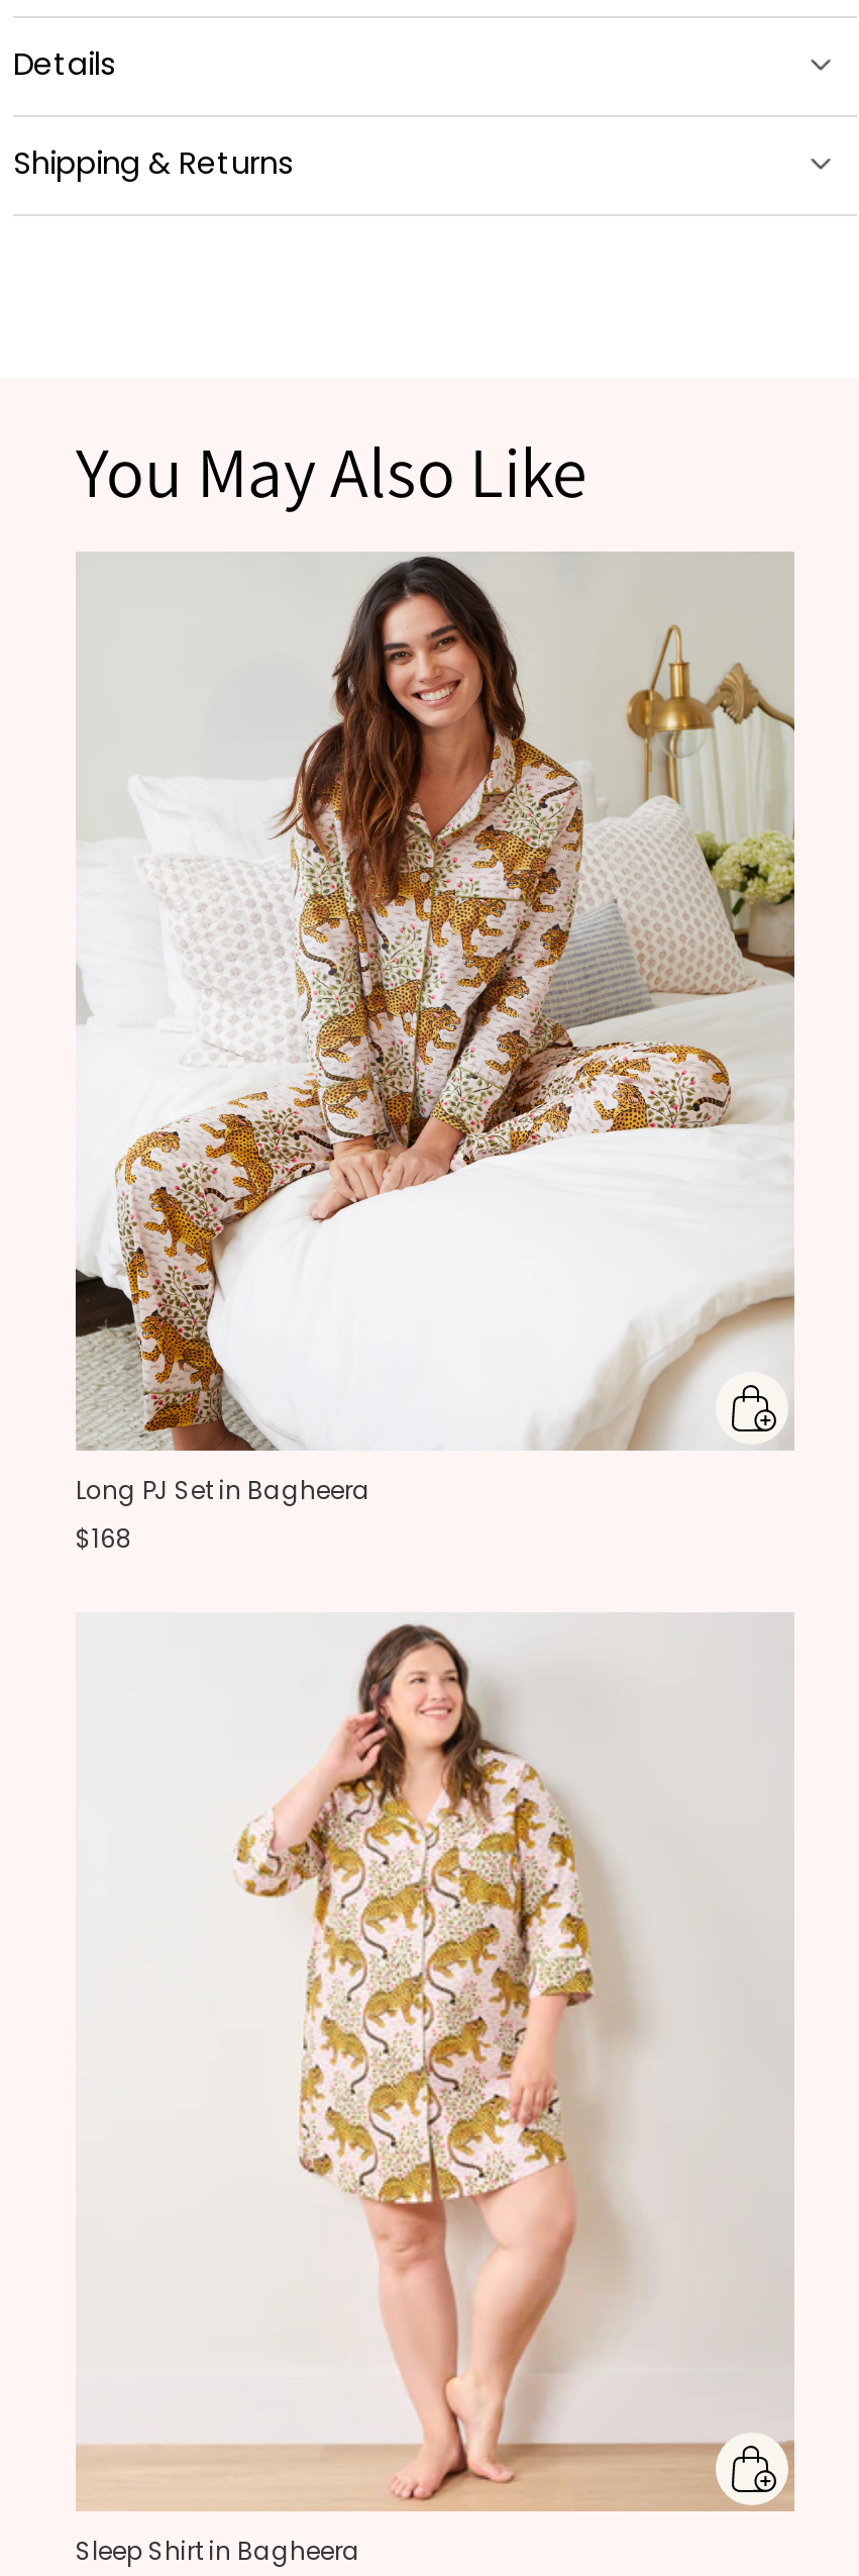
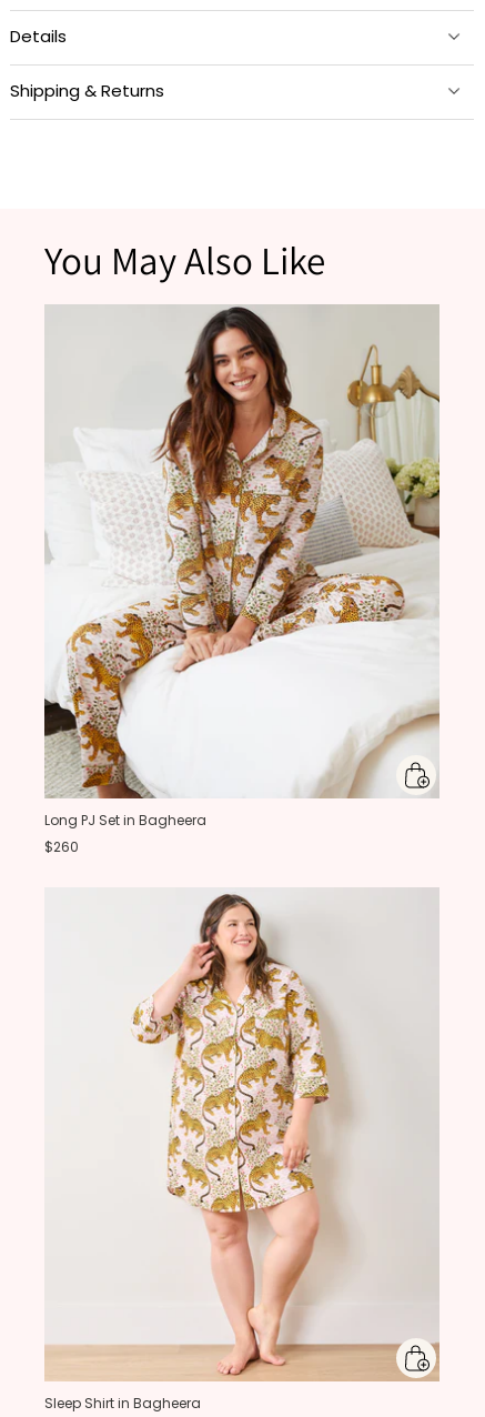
- $168
+ $260
